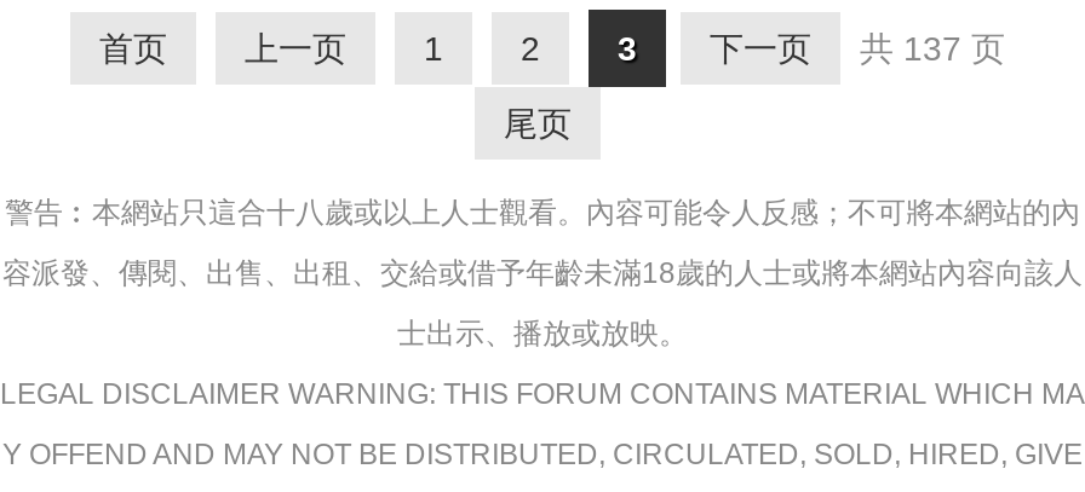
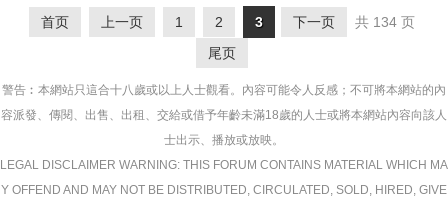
- 首页 上一页 1 2 3 下一页 共 137 页
+ 首页 上一页 1 2 3 下一页 共 134 页
